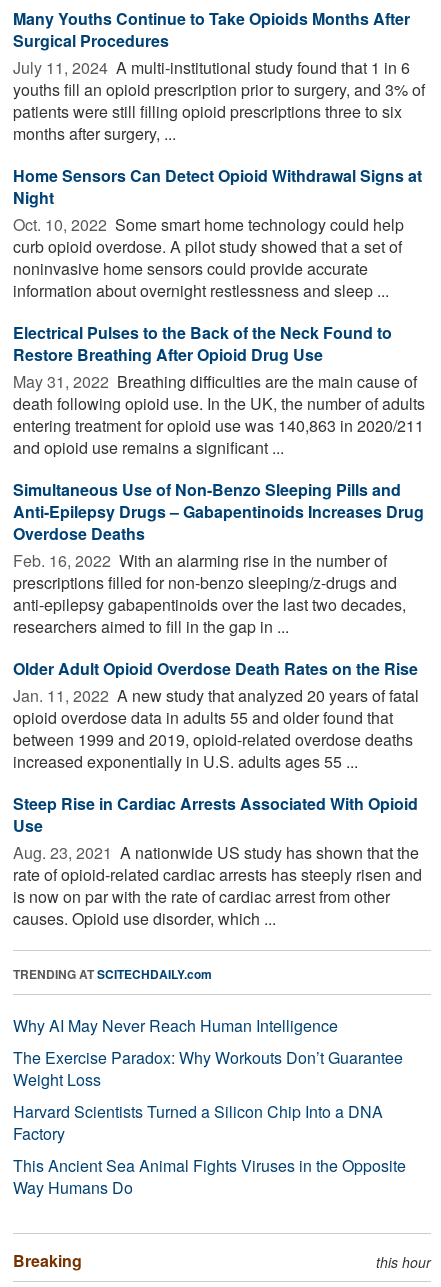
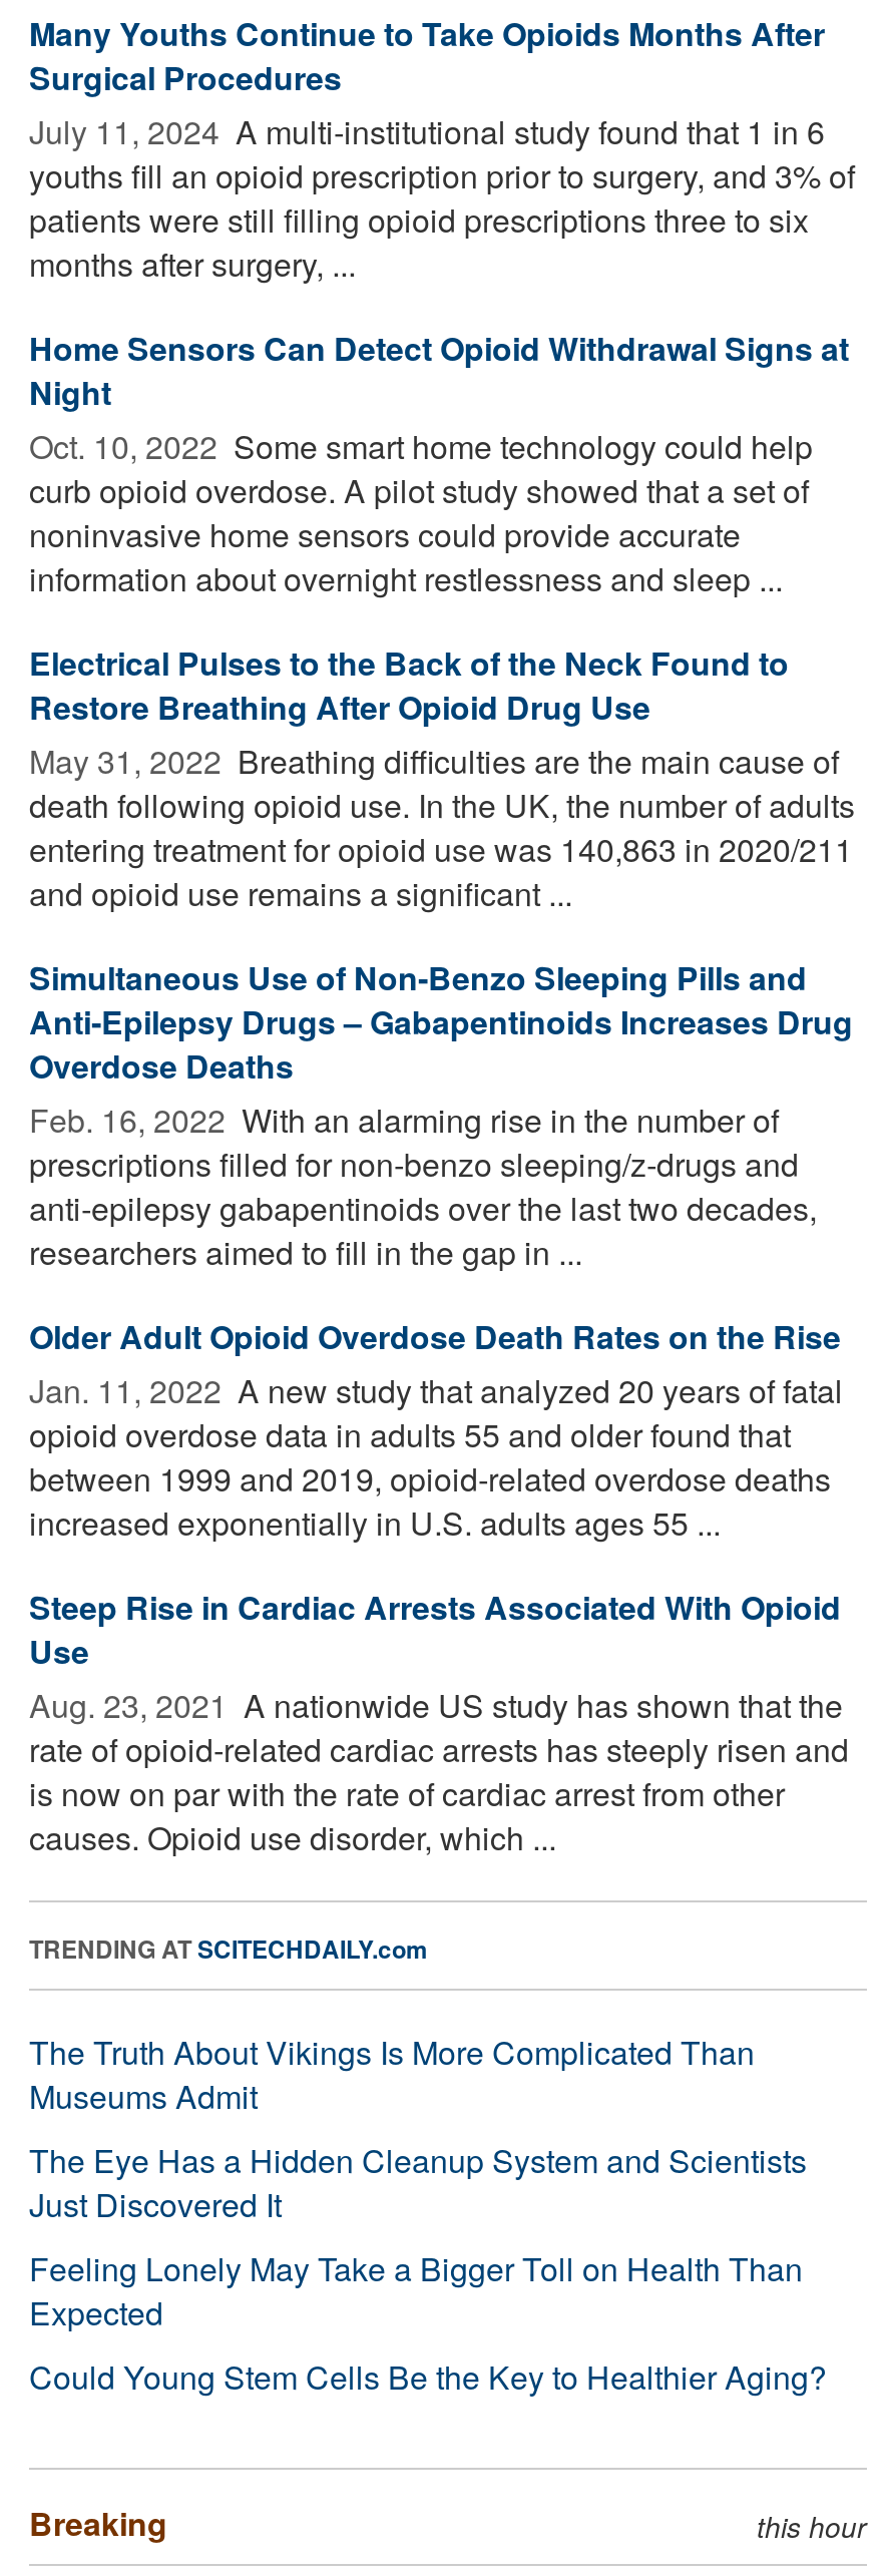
- Why AI May Never Reach Human Intelligence
- The Exercise Paradox: Why Workouts Don’t Guarantee
- Weight Loss
- Harvard Scientists Turned a Silicon Chip Into a DNA
- Factory
- This Ancient Sea Animal Fights Viruses in the Opposite
- Way Humans Do
+ The Truth About Vikings Is More Complicated Than
+ Museums Admit
+ The Eye Has a Hidden Cleanup System and Scientists
+ Just Discovered It
+ Feeling Lonely May Take a Bigger Toll on Health Than
+ Expected
+ Could Young Stem Cells Be the Key to Healthier Aging?
